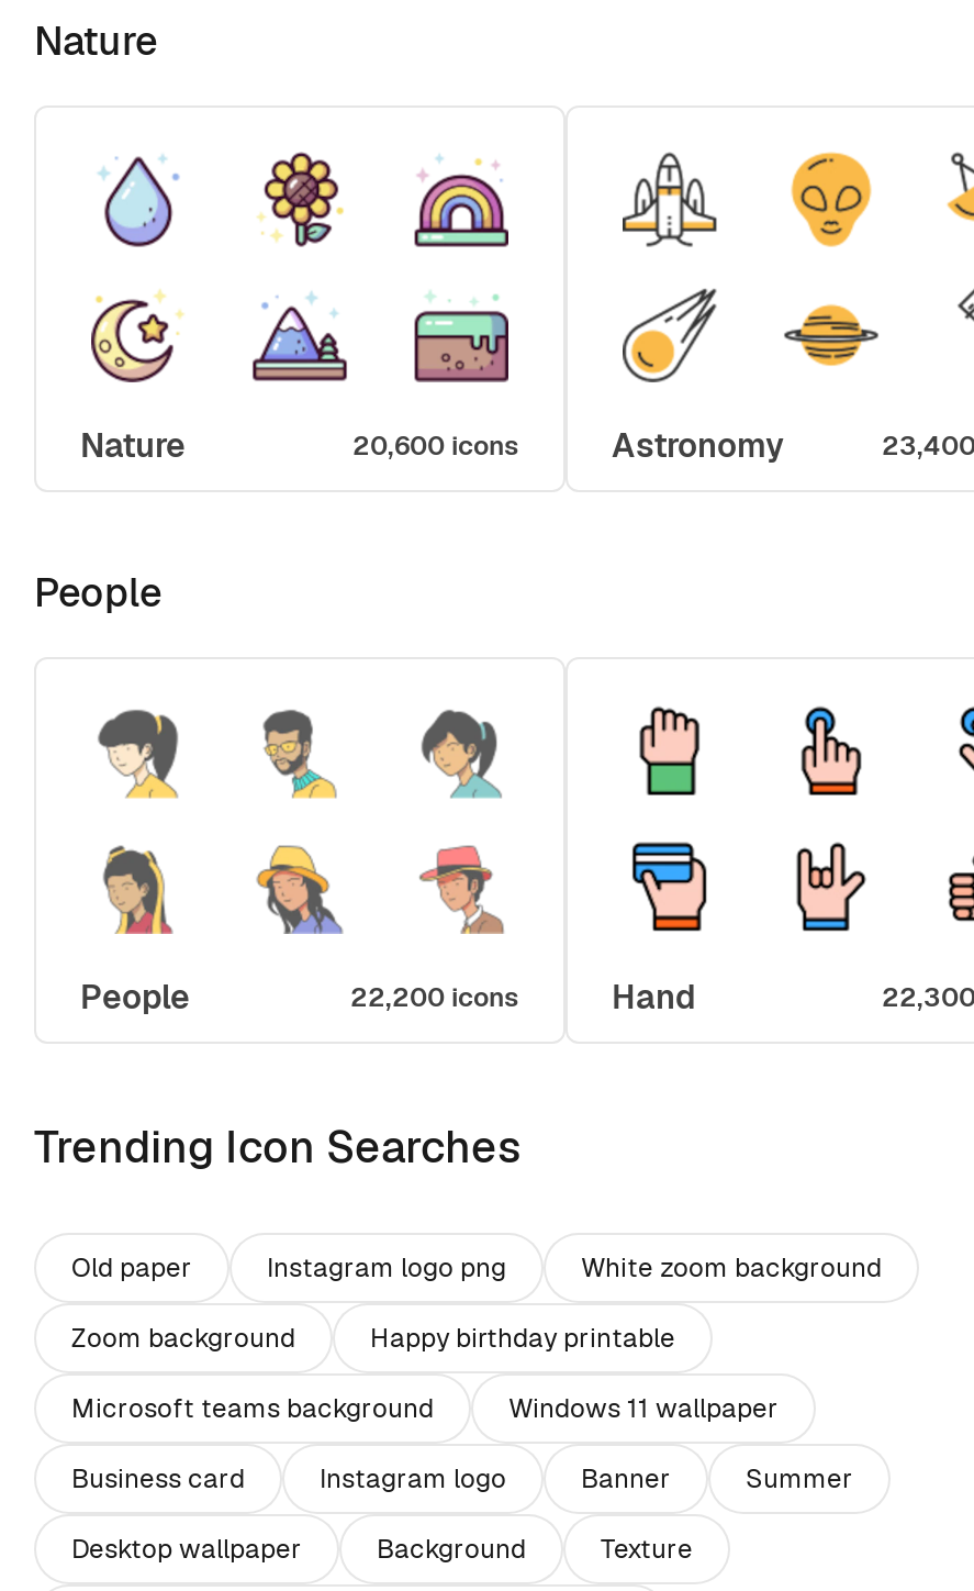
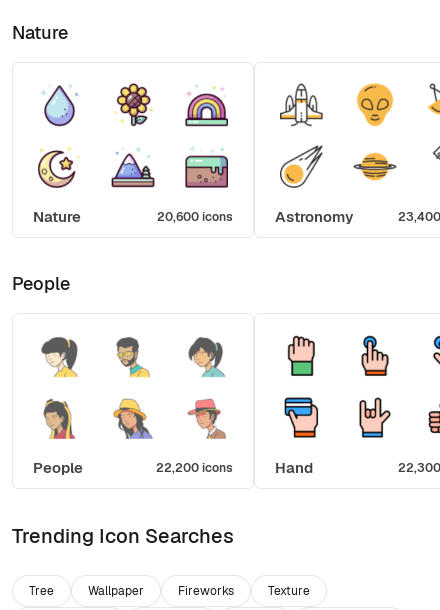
- Old paper
- Instagram logo png
- White zoom background
- Zoom background
- Happy birthday printable
- Microsoft teams background
- Windows 11 wallpaper
- Business card
- Instagram logo
- Banner
- Summer
- Desktop wallpaper
- Background
+ Tree
+ Wallpaper
+ Fireworks
